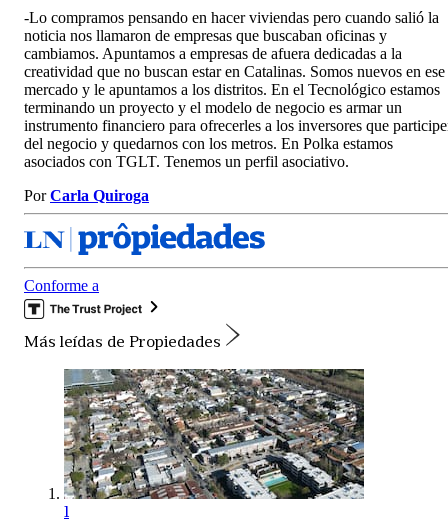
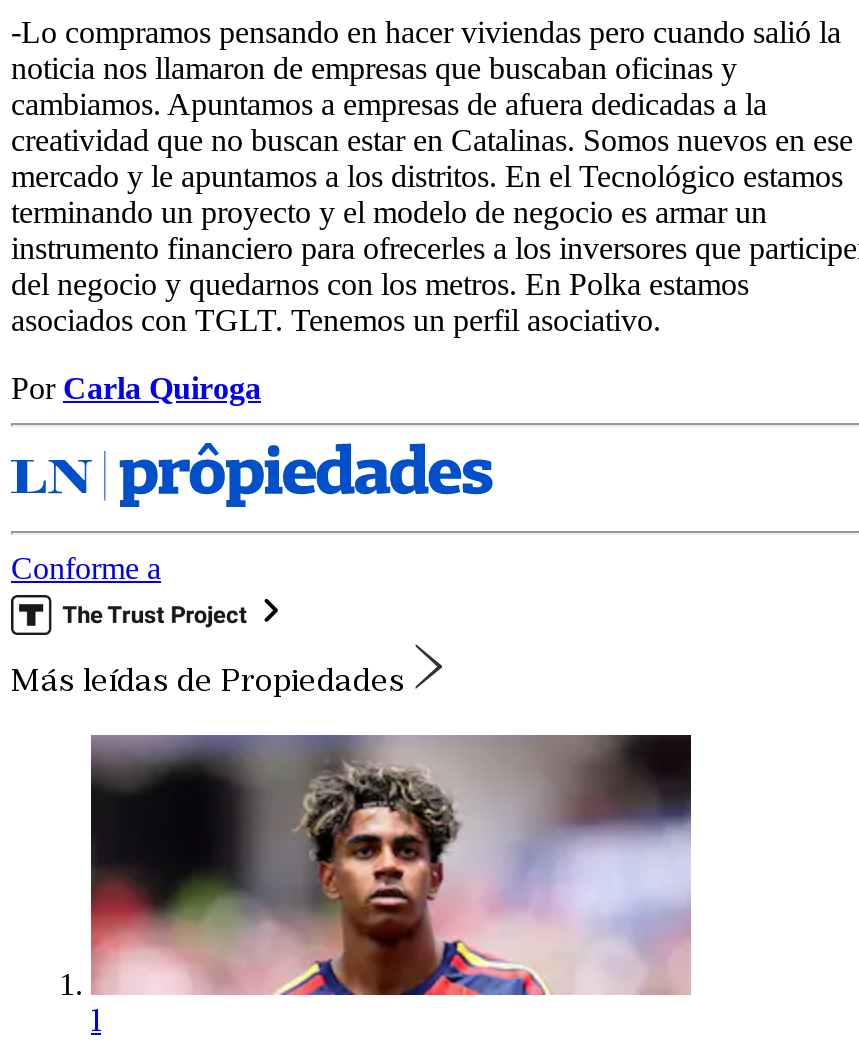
- [image]
+ [image]
